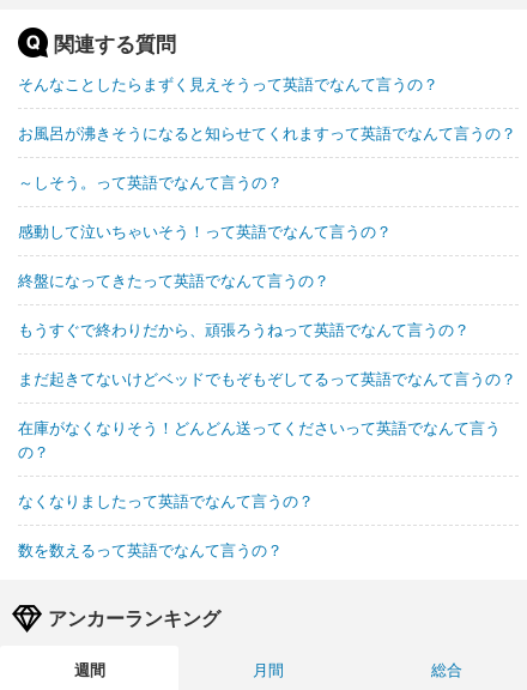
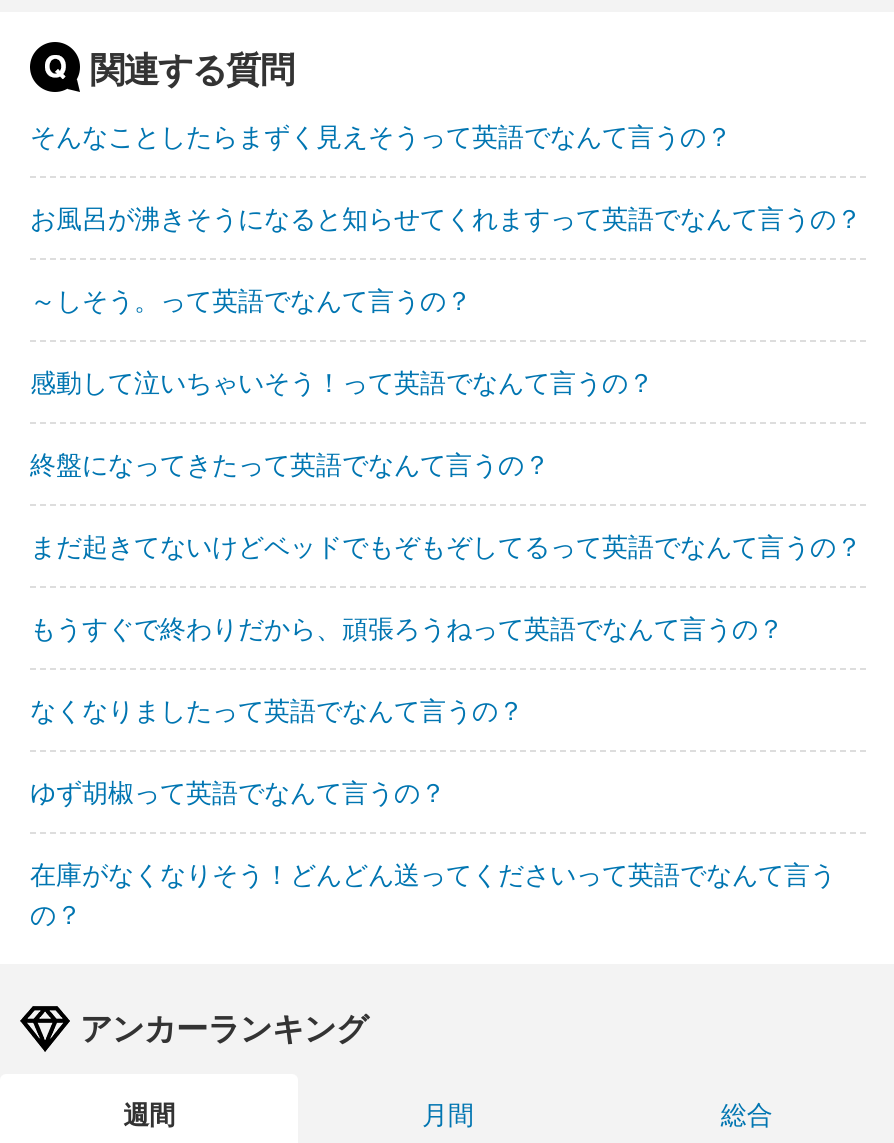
moved down: もうすぐで終わりだから、頑張ろうねって英語でなんて言うの？

+ ゆず胡椒って英語でなんて言うの？

moved up: まだ起きてないけどベッドでもぞもぞしてるって英語でなんて言うの？

moved down: 在庫がなくなりそう！どんどん送ってくださいって英語でなんて言う | の？

moved up: なくなりましたって英語でなんて言うの？

- 数を数えるって英語でなんて言うの？
